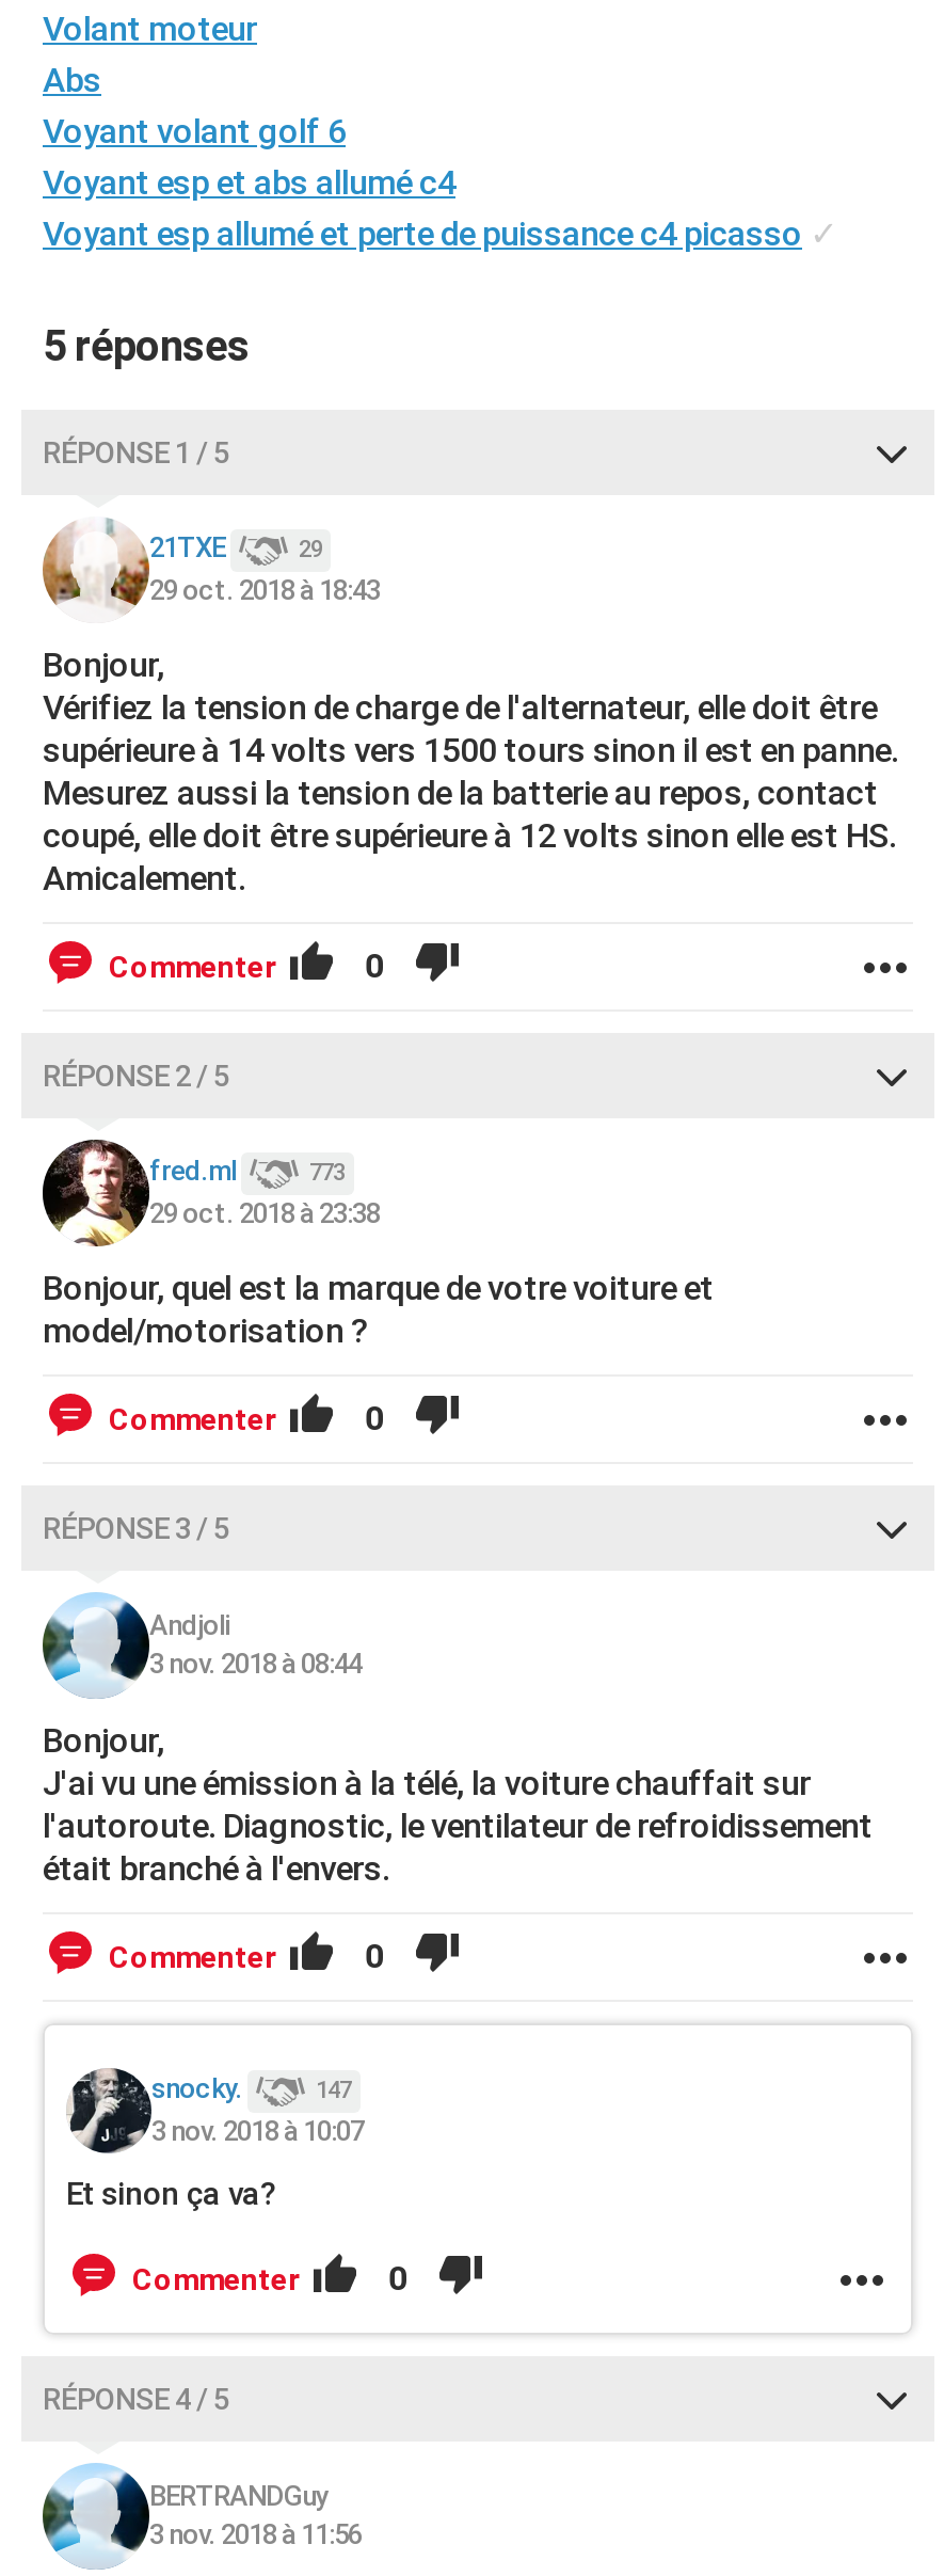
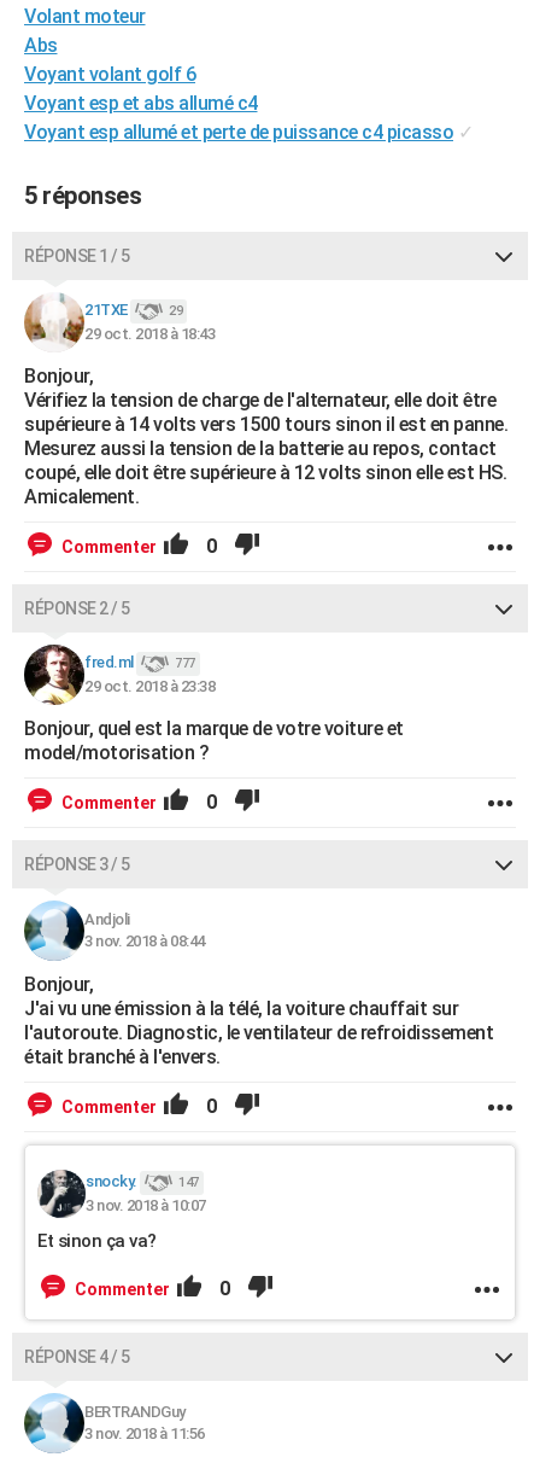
- 773
+ 777
